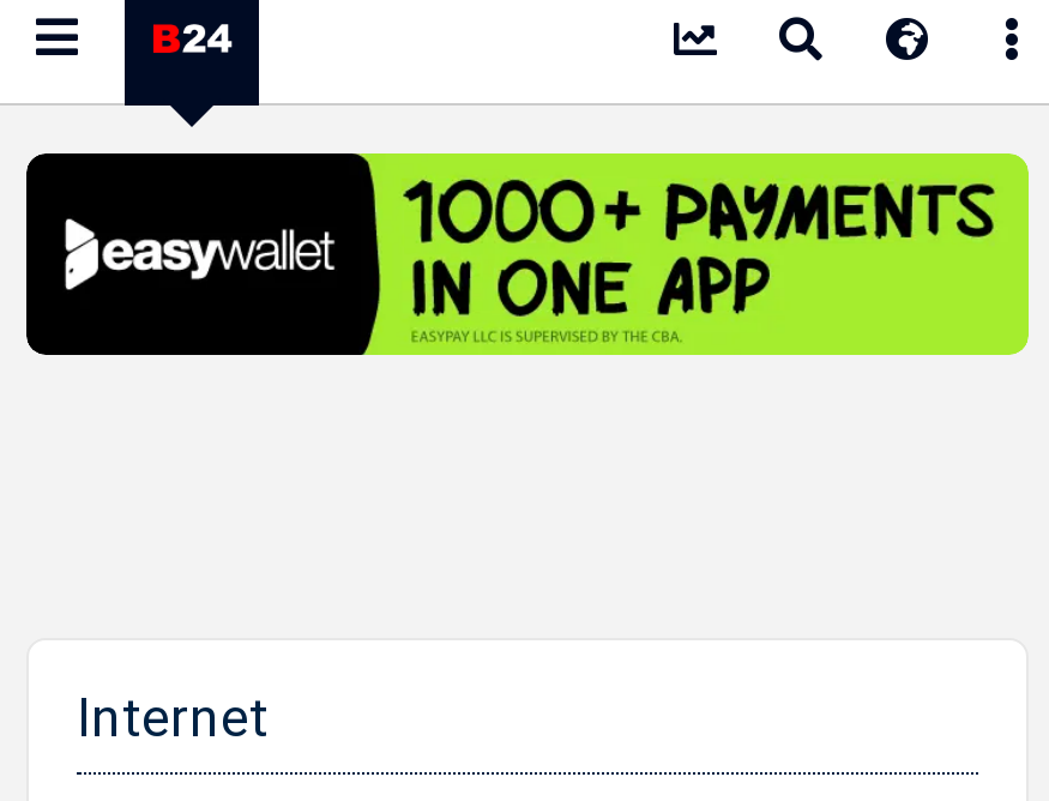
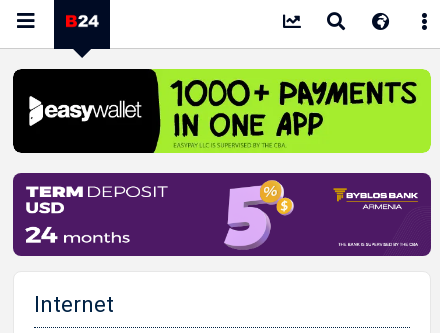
+ [image]
